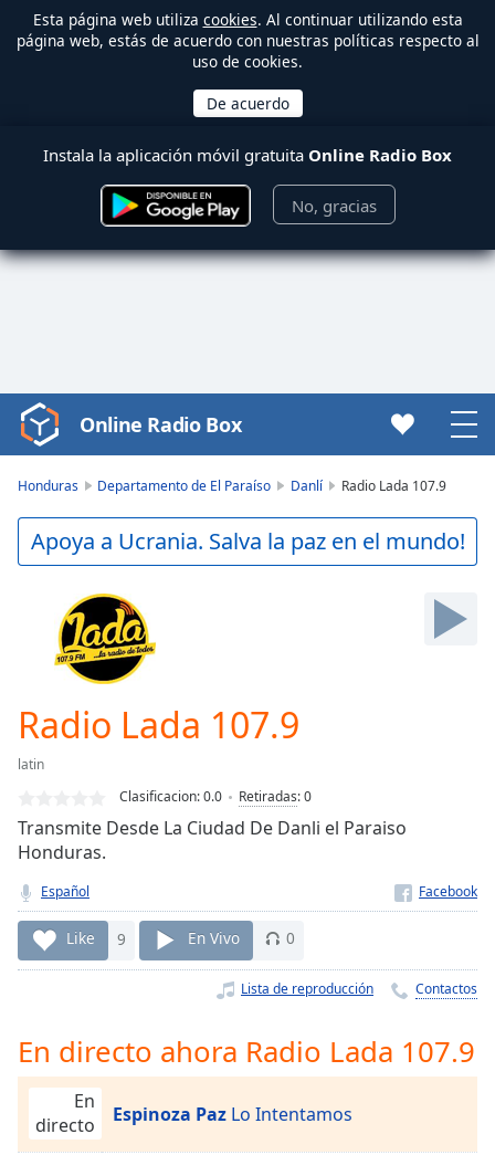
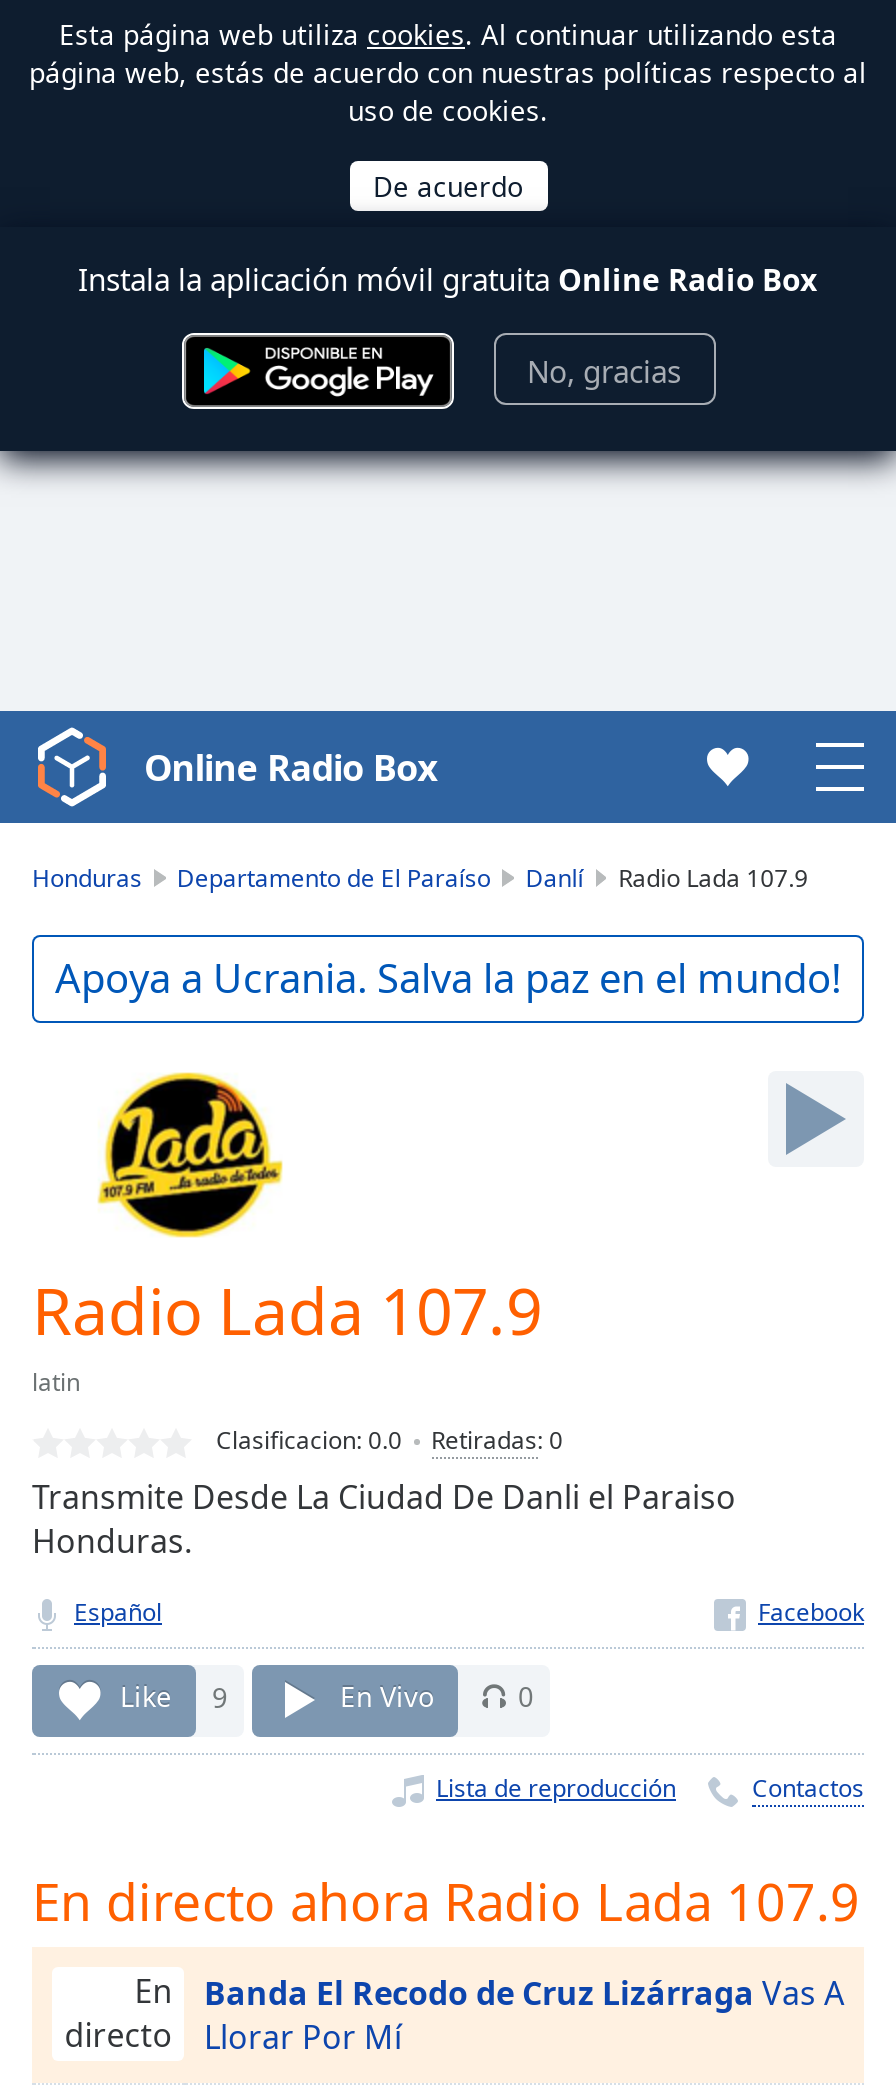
- Espinoza Paz Lo Intentamos
+ Banda El Recodo de Cruz Lizárraga Vas A
+ Llorar Por Mí
